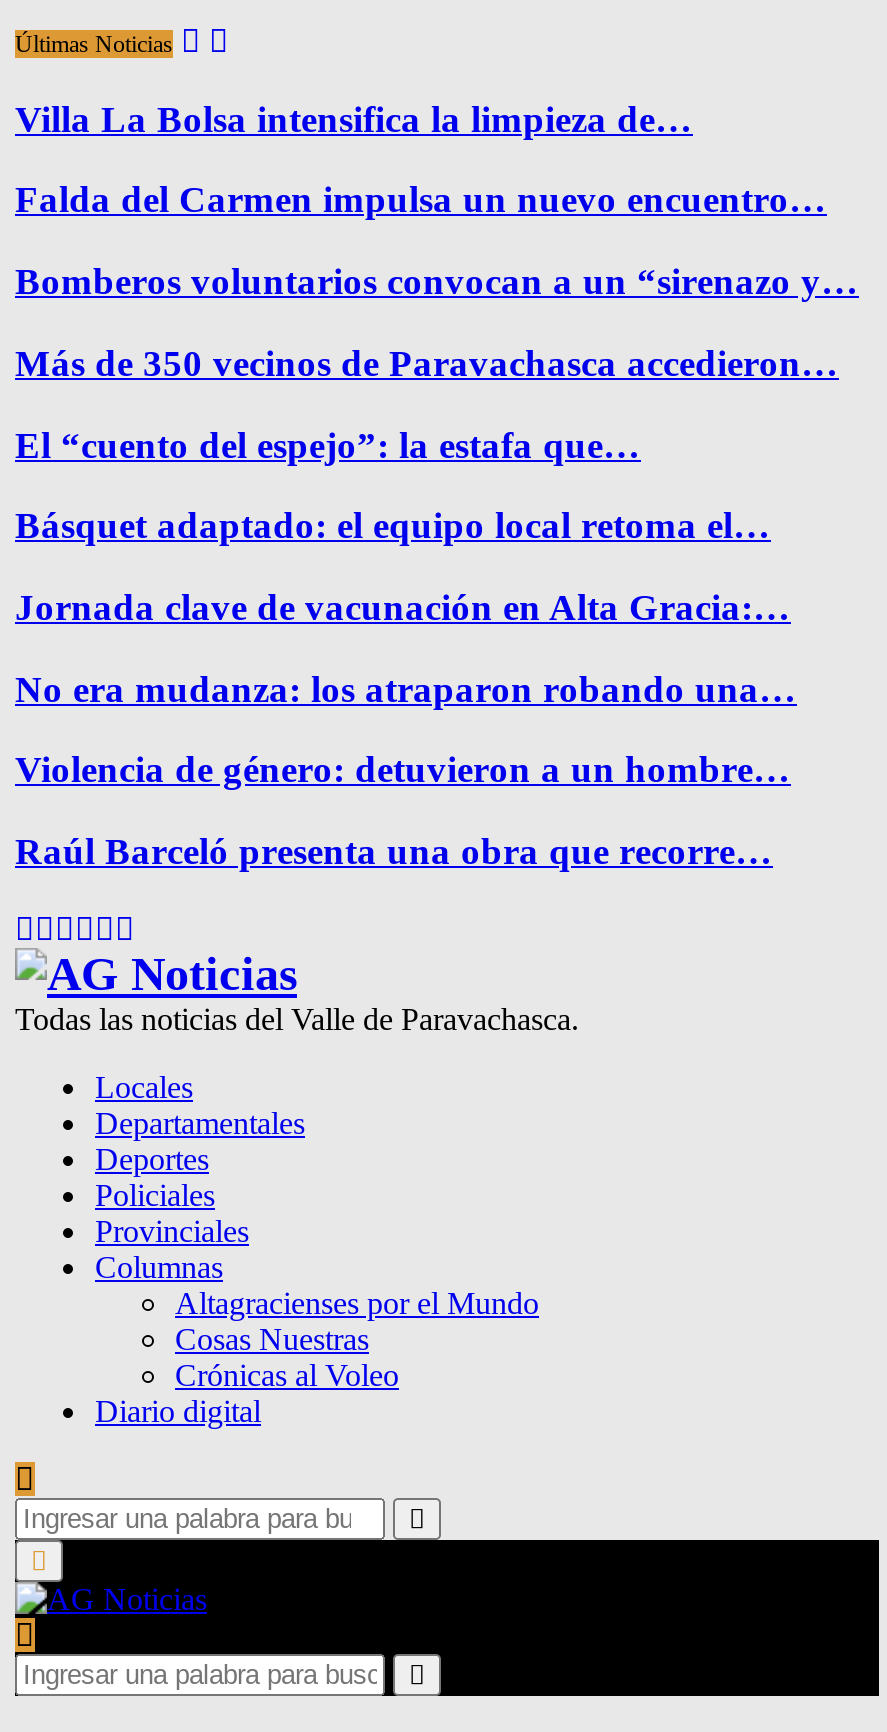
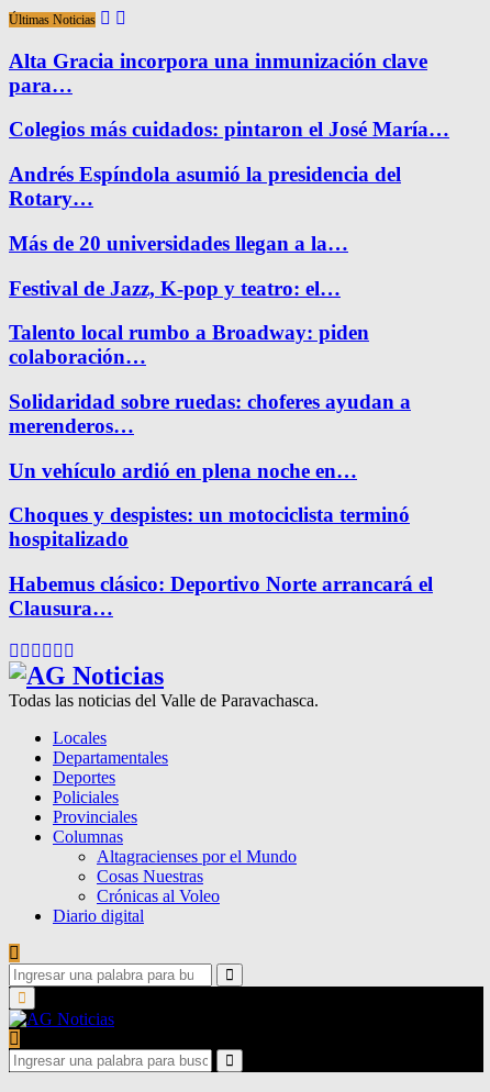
- Villa La Bolsa intensifica la limpieza de…
+ Alta Gracia incorpora una inmunización clave
+ para…

- Falda del Carmen impulsa un nuevo encuentro…
+ Colegios más cuidados: pintaron el José María…

- Bomberos voluntarios convocan a un “sirenazo y…
+ Andrés Espíndola asumió la presidencia del
+ Rotary…

- Más de 350 vecinos de Paravachasca accedieron…
+ Más de 20 universidades llegan a la…

- El “cuento del espejo”: la estafa que…
+ Festival de Jazz, K-pop y teatro: el…

- Básquet adaptado: el equipo local retoma el…
+ Talento local rumbo a Broadway: piden
+ colaboración…

- Jornada clave de vacunación en Alta Gracia:…
+ Solidaridad sobre ruedas: choferes ayudan a
+ merenderos…

- No era mudanza: los atraparon robando una…
+ Un vehículo ardió en plena noche en…

- Violencia de género: detuvieron a un hombre…
+ Choques y despistes: un motociclista terminó
+ hospitalizado

- Raúl Barceló presenta una obra que recorre…
+ Habemus clásico: Deportivo Norte arrancará el
+ Clausura…
